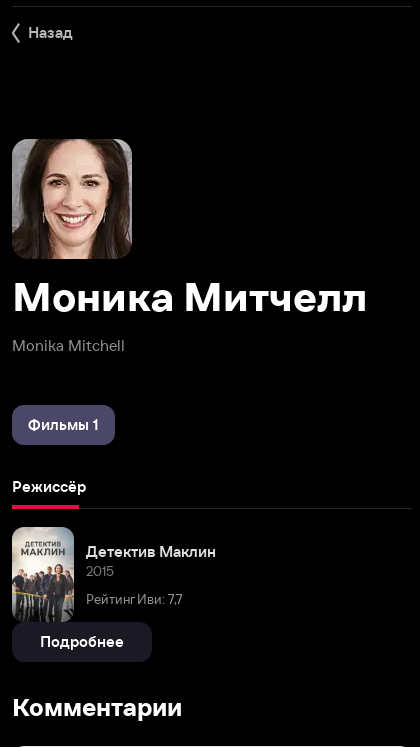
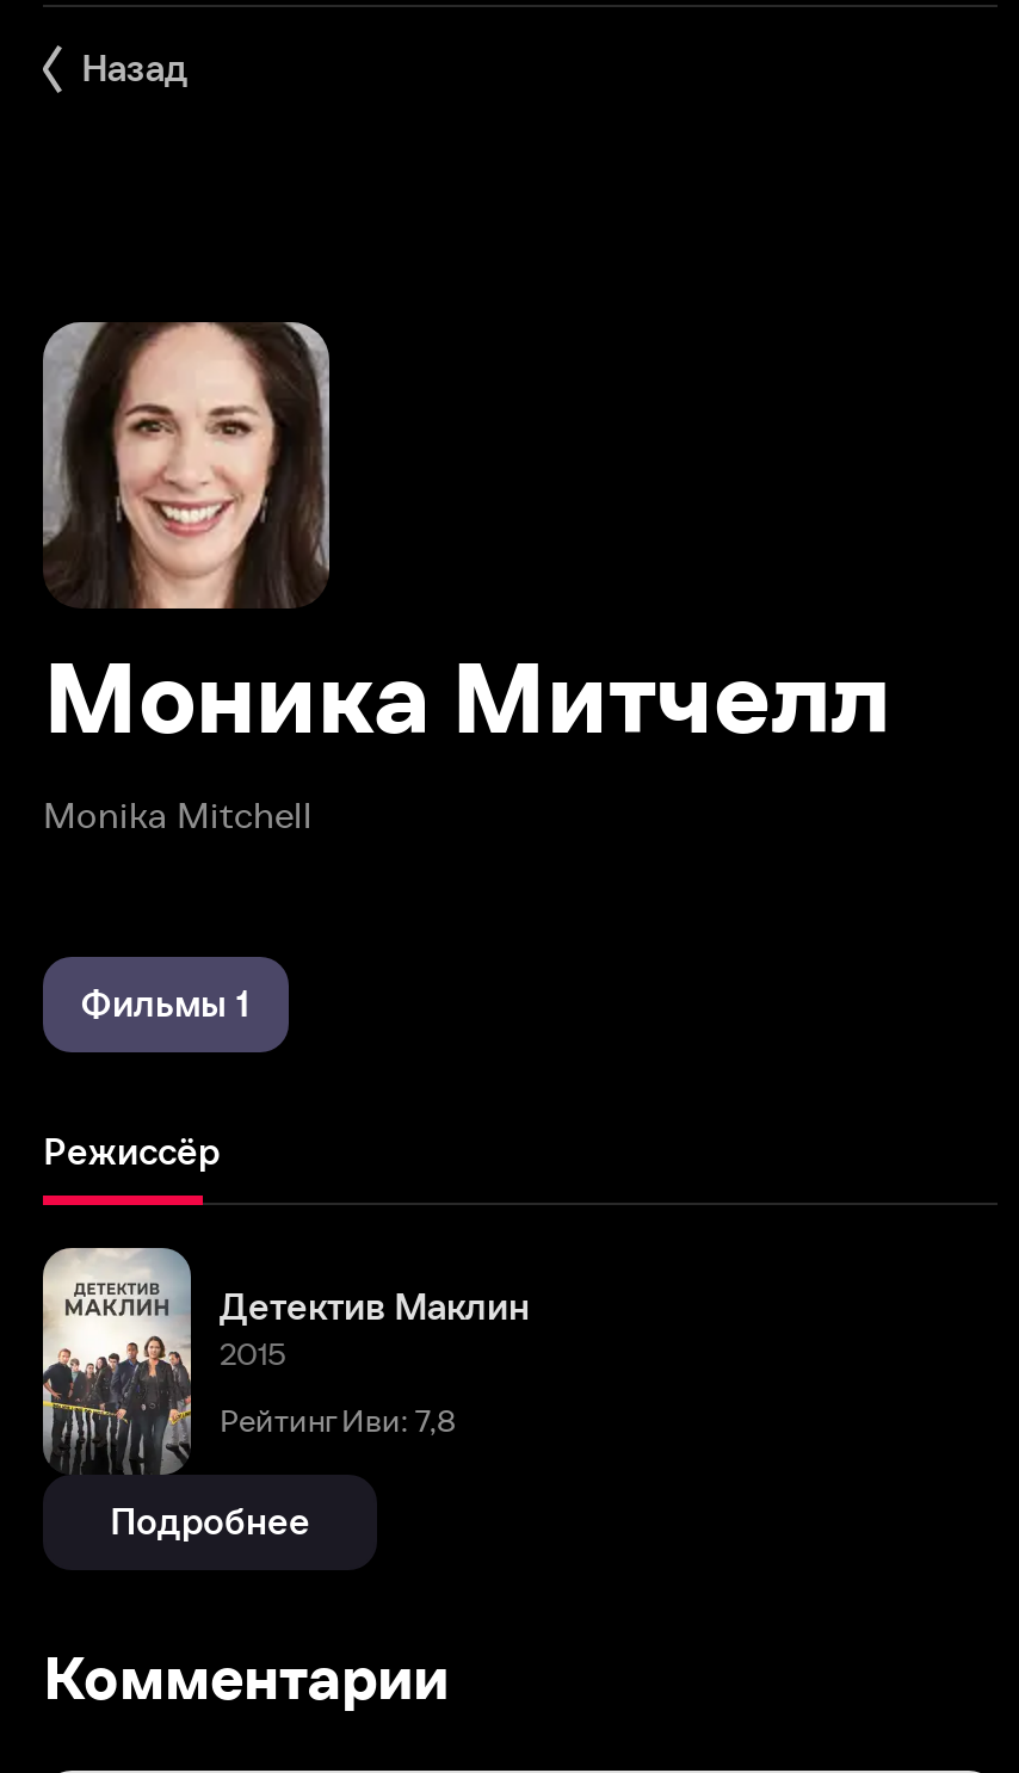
- Рейтинг Иви: 7,7
+ Рейтинг Иви: 7,8
